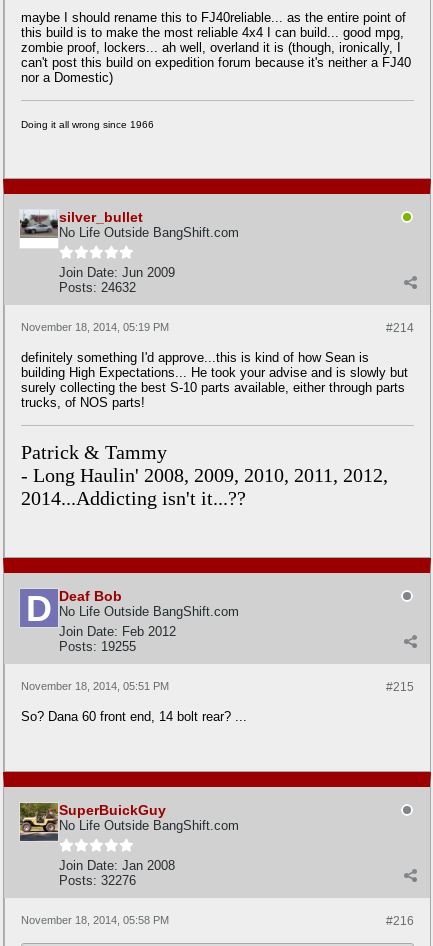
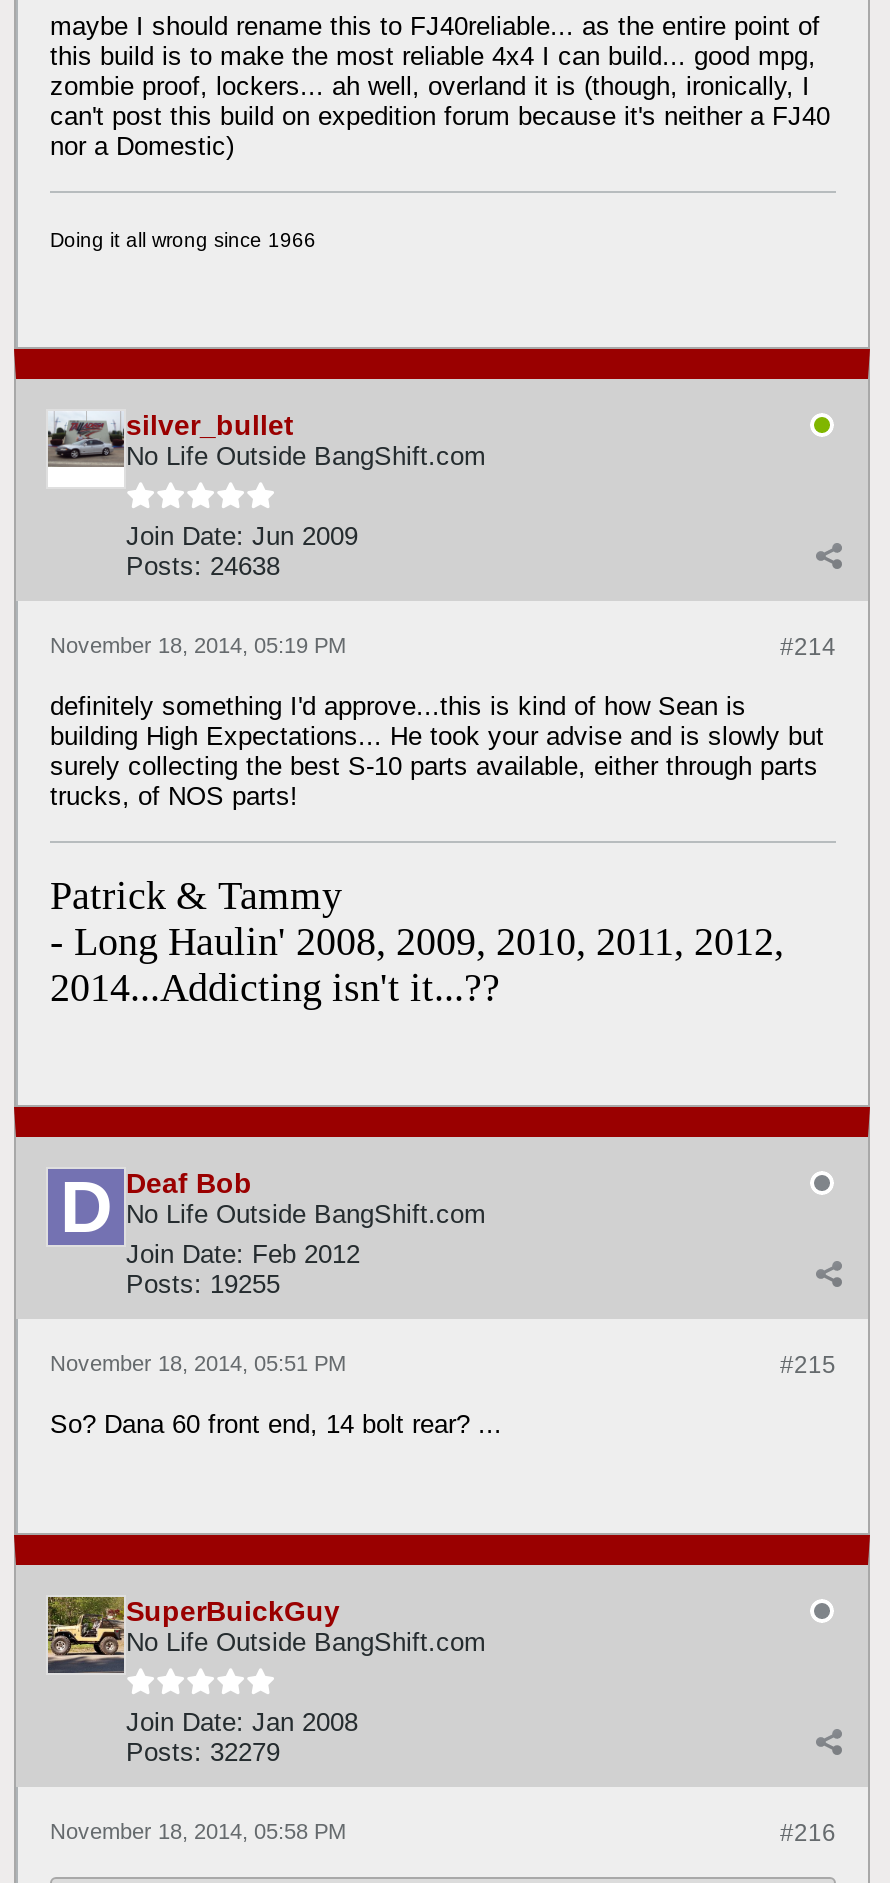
- Posts: 24632
+ Posts: 24638

- Posts: 32276
+ Posts: 32279
